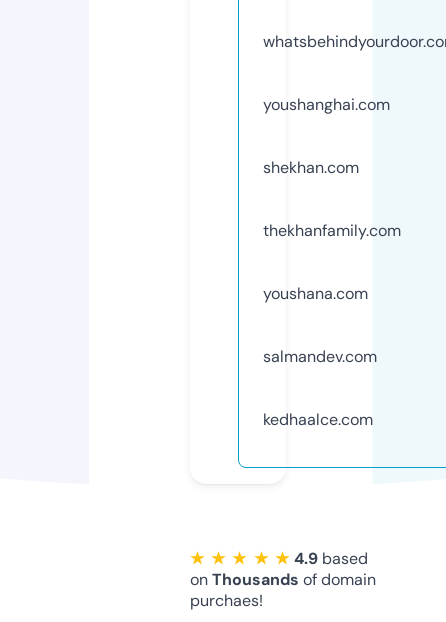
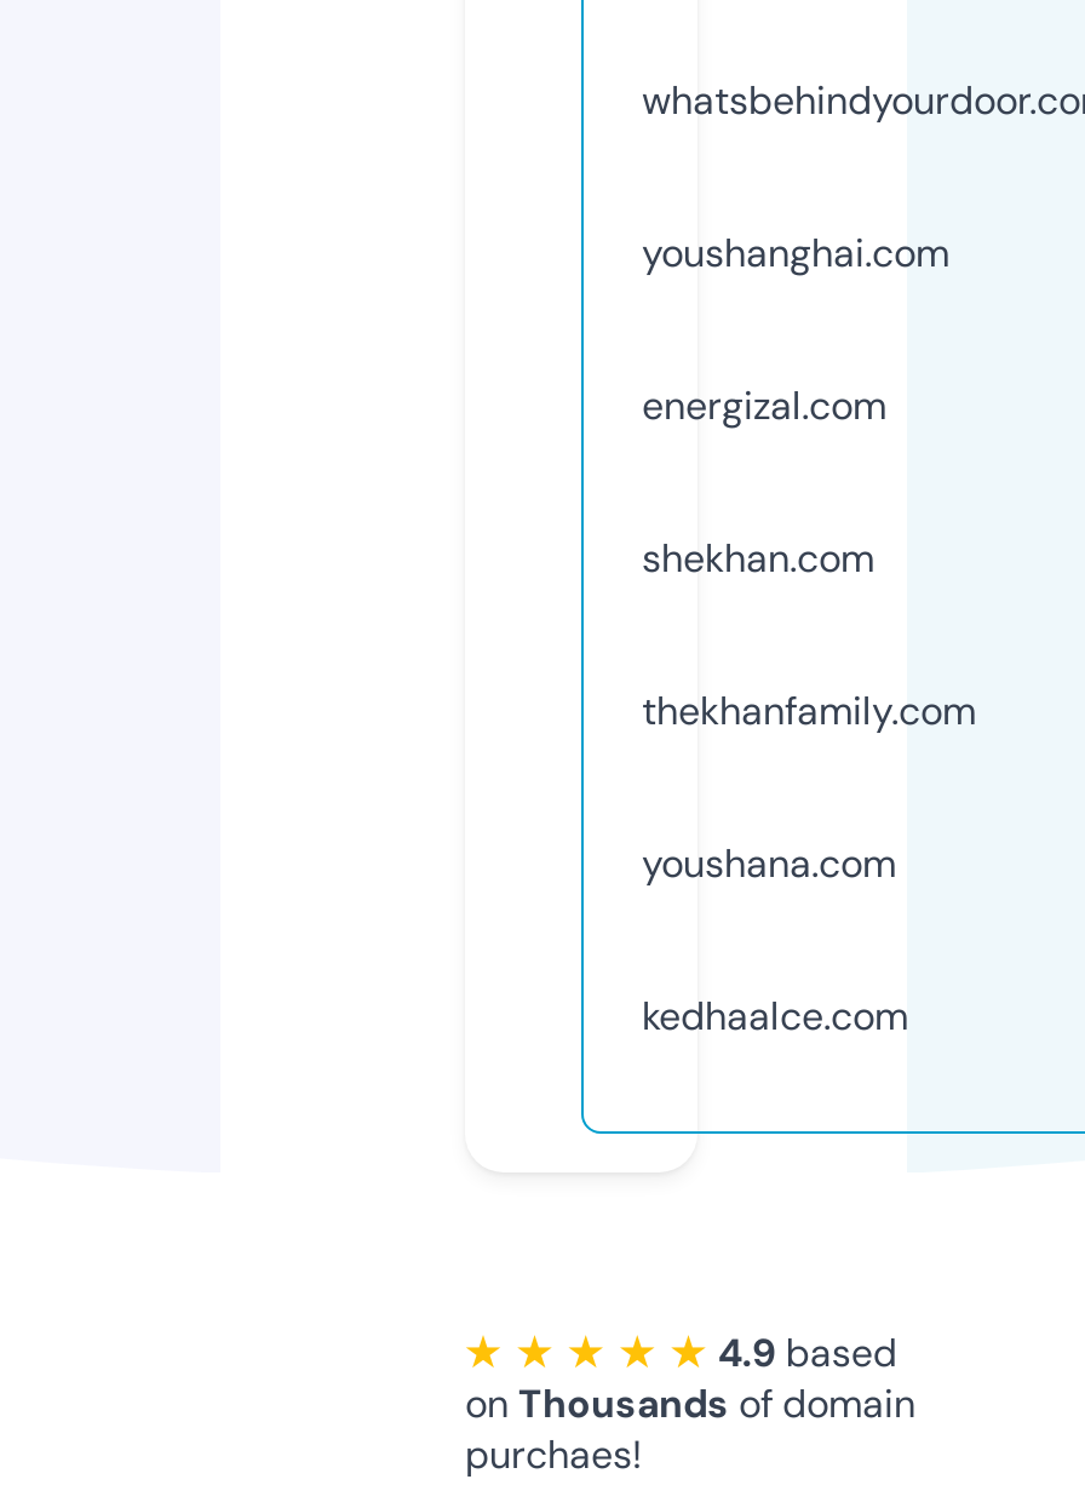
+ energizal.com

moved down: shekhan.com | thekhanfamily.com | youshana.com

- salmandev.com
